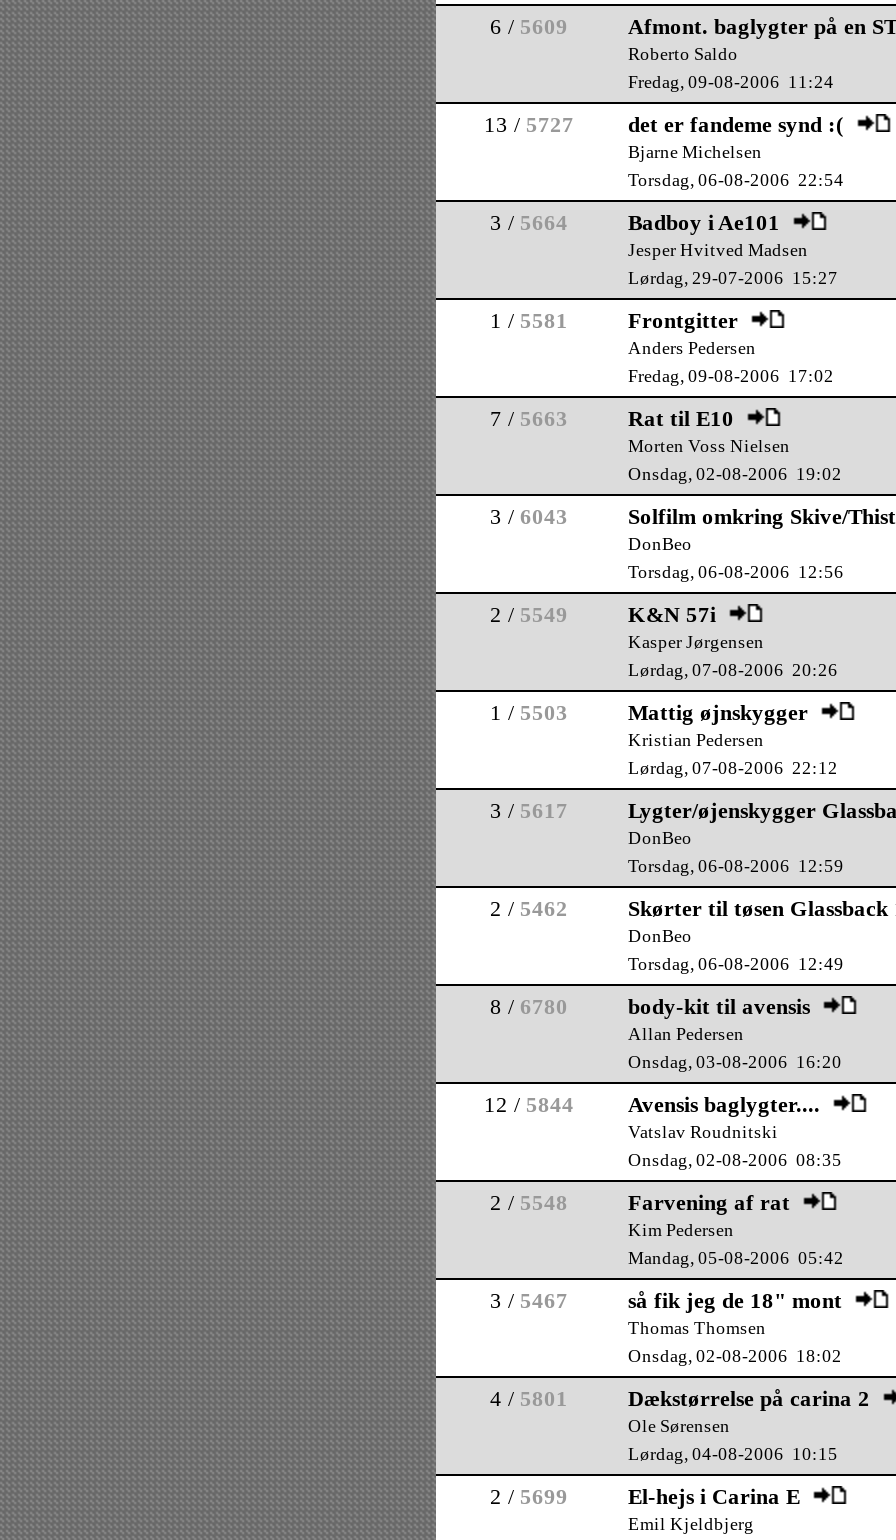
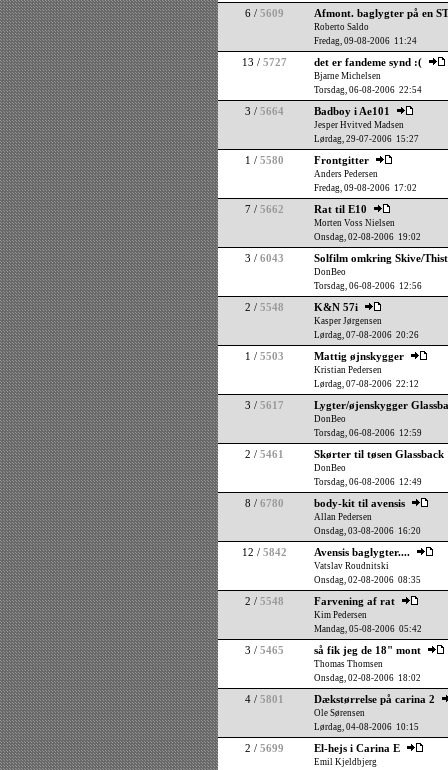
- 1 / 5581
+ 1 / 5580

- 7 / 5663
+ 7 / 5662

- 2 / 5549
+ 2 / 5548

- 2 / 5462
+ 2 / 5461

- 12 / 5844
+ 12 / 5842

- 3 / 5467
+ 3 / 5465
